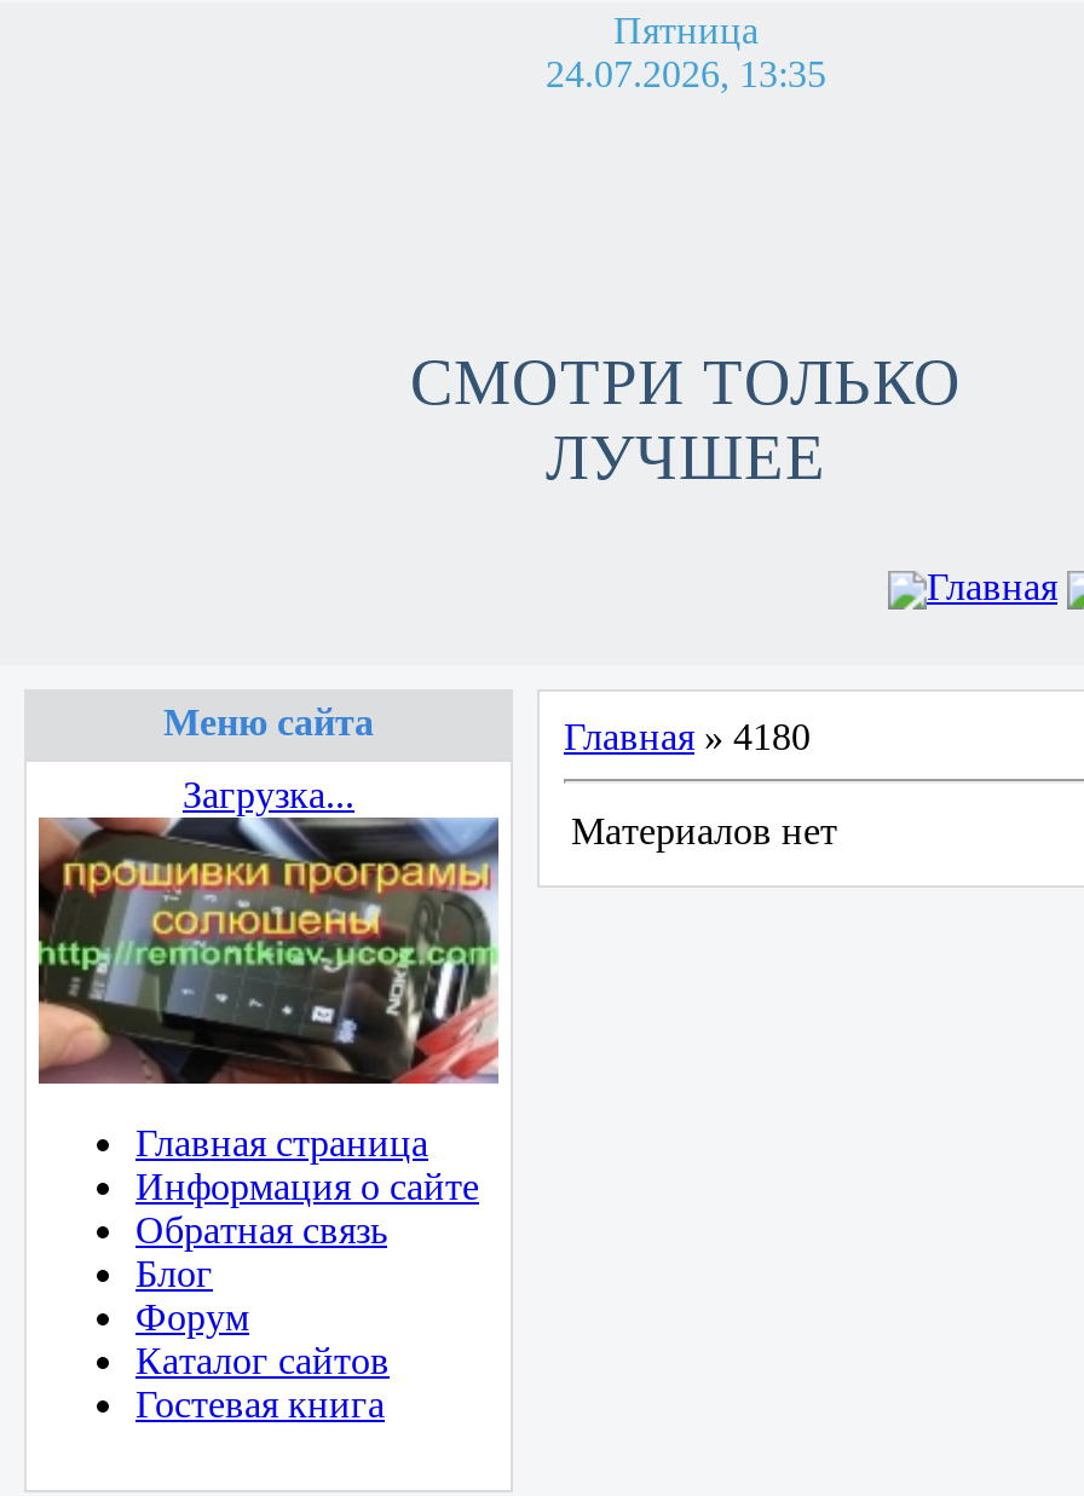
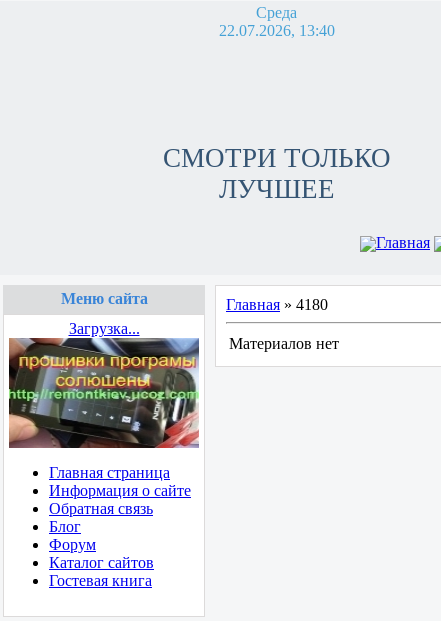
- Пятница
- 24.07.2026, 13:35
+ Среда
+ 22.07.2026, 13:40
